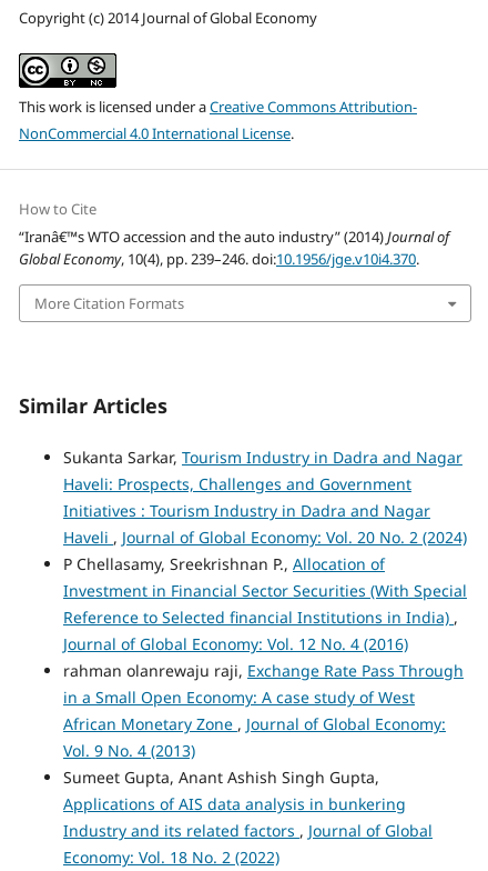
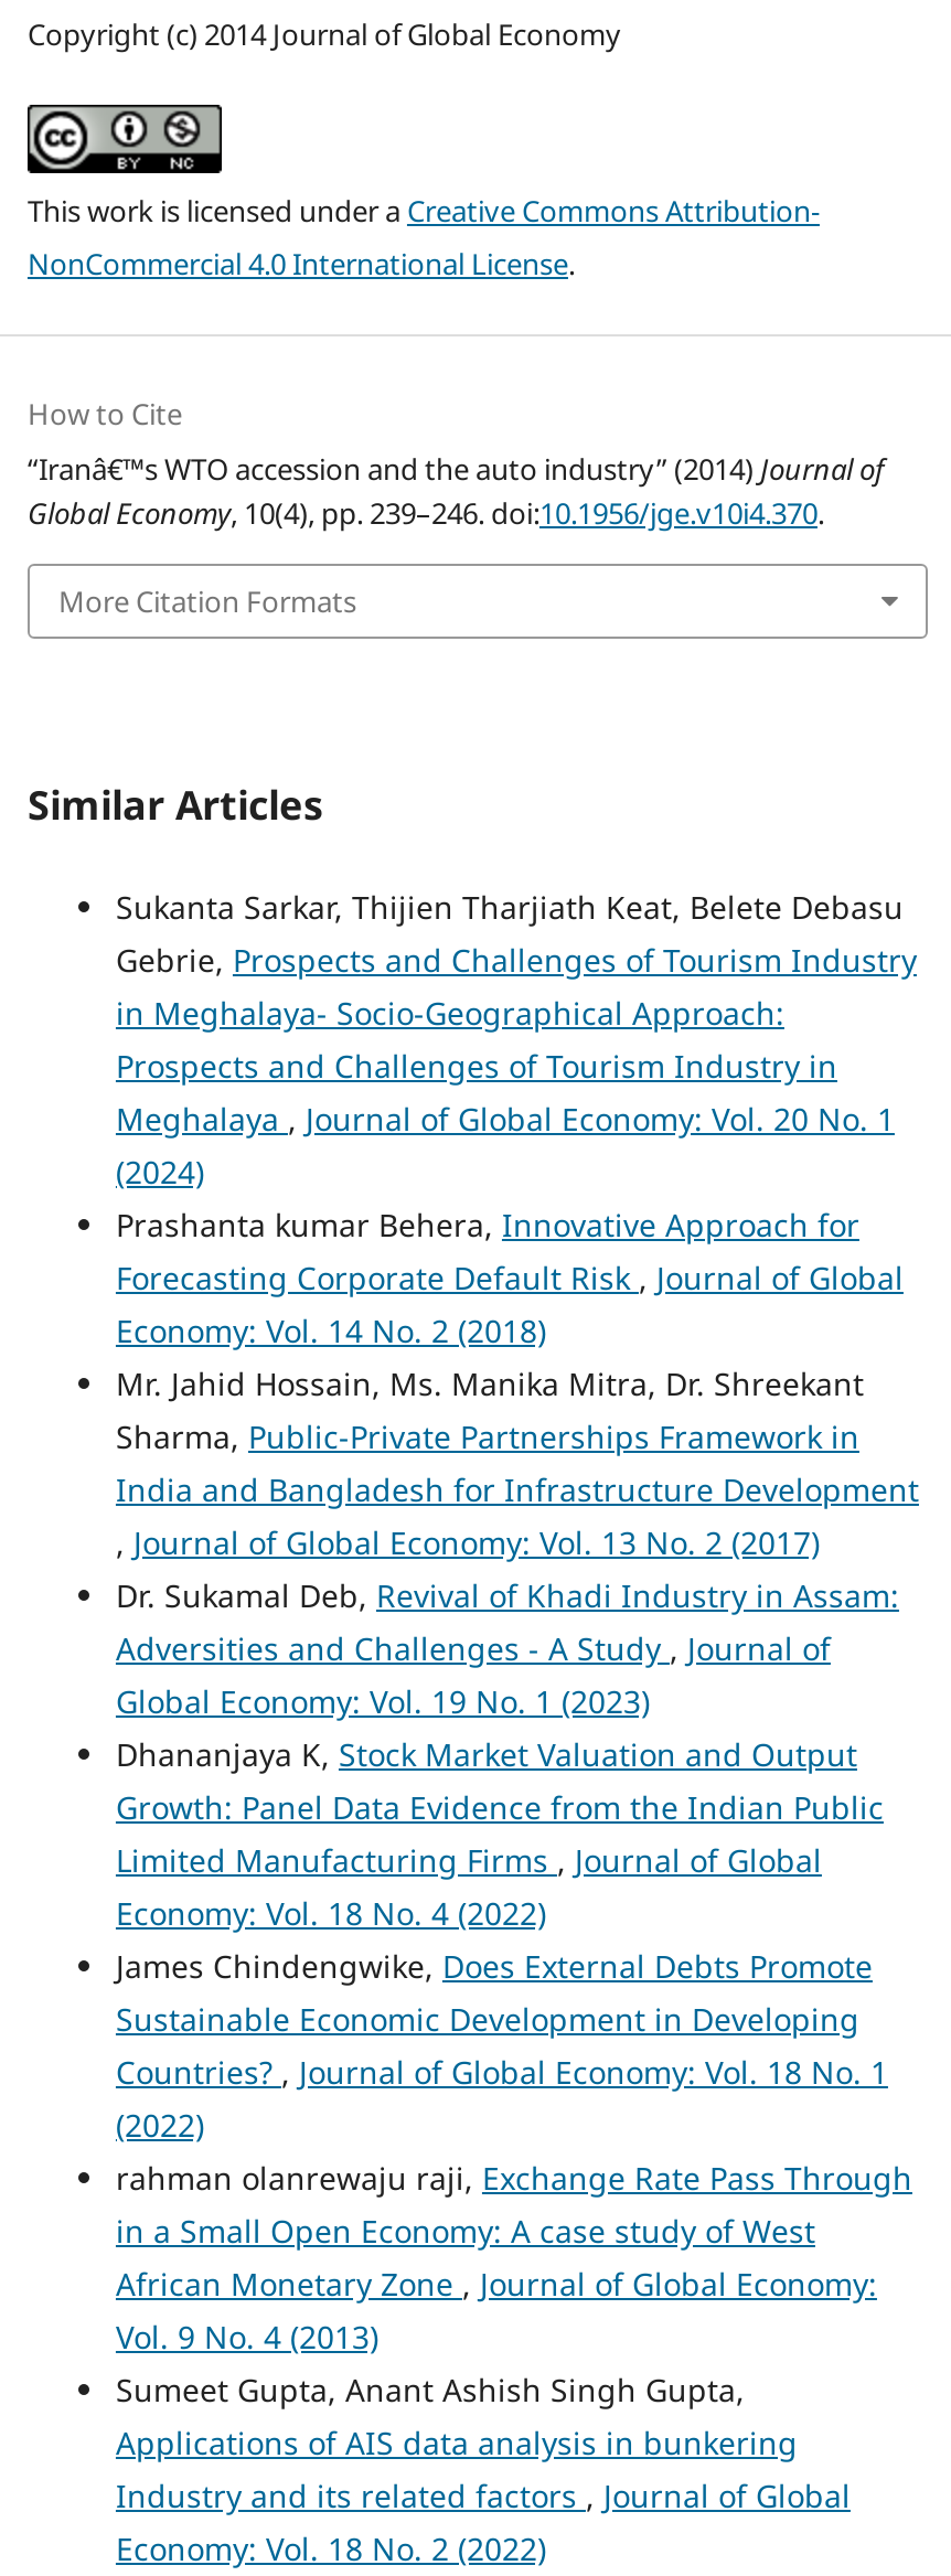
- Sukanta Sarkar, Tourism Industry in Dadra and Nagar
- Haveli: Prospects, Challenges and Government
- Initiatives : Tourism Industry in Dadra and Nagar
- Haveli, Journal of Global Economy: Vol. 20 No. 2 (2024)
- P Chellasamy, Sreekrishnan P., Allocation of
- Investment in Financial Sector Securities (With Special
- Reference to Selected financial Institutions in India),
- Journal of Global Economy: Vol. 12 No. 4 (2016)
+ Sukanta Sarkar, Thijien Tharjiath Keat, Belete Debasu
+ Gebrie, Prospects and Challenges of Tourism Industry
+ in Meghalaya- Socio-Geographical Approach:
+ Prospects and Challenges of Tourism Industry in
+ Meghalaya, Journal of Global Economy: Vol. 20 No. 1
+ (2024)
+ Prashanta kumar Behera, Innovative Approach for
+ Forecasting Corporate Default Risk, Journal of Global
+ Economy: Vol. 14 No. 2 (2018)
+ Mr. Jahid Hossain, Ms. Manika Mitra, Dr. Shreekant
+ Sharma, Public-Private Partnerships Framework in
+ India and Bangladesh for Infrastructure Development
+ , Journal of Global Economy: Vol. 13 No. 2 (2017)
+ Dr. Sukamal Deb, Revival of Khadi Industry in Assam:
+ Adversities and Challenges - A Study, Journal of
+ Global Economy: Vol. 19 No. 1 (2023)
+ Dhananjaya K, Stock Market Valuation and Output
+ Growth: Panel Data Evidence from the Indian Public
+ Limited Manufacturing Firms, Journal of Global
+ Economy: Vol. 18 No. 4 (2022)
+ James Chindengwike, Does External Debts Promote
+ Sustainable Economic Development in Developing
+ Countries?, Journal of Global Economy: Vol. 18 No. 1
+ (2022)
